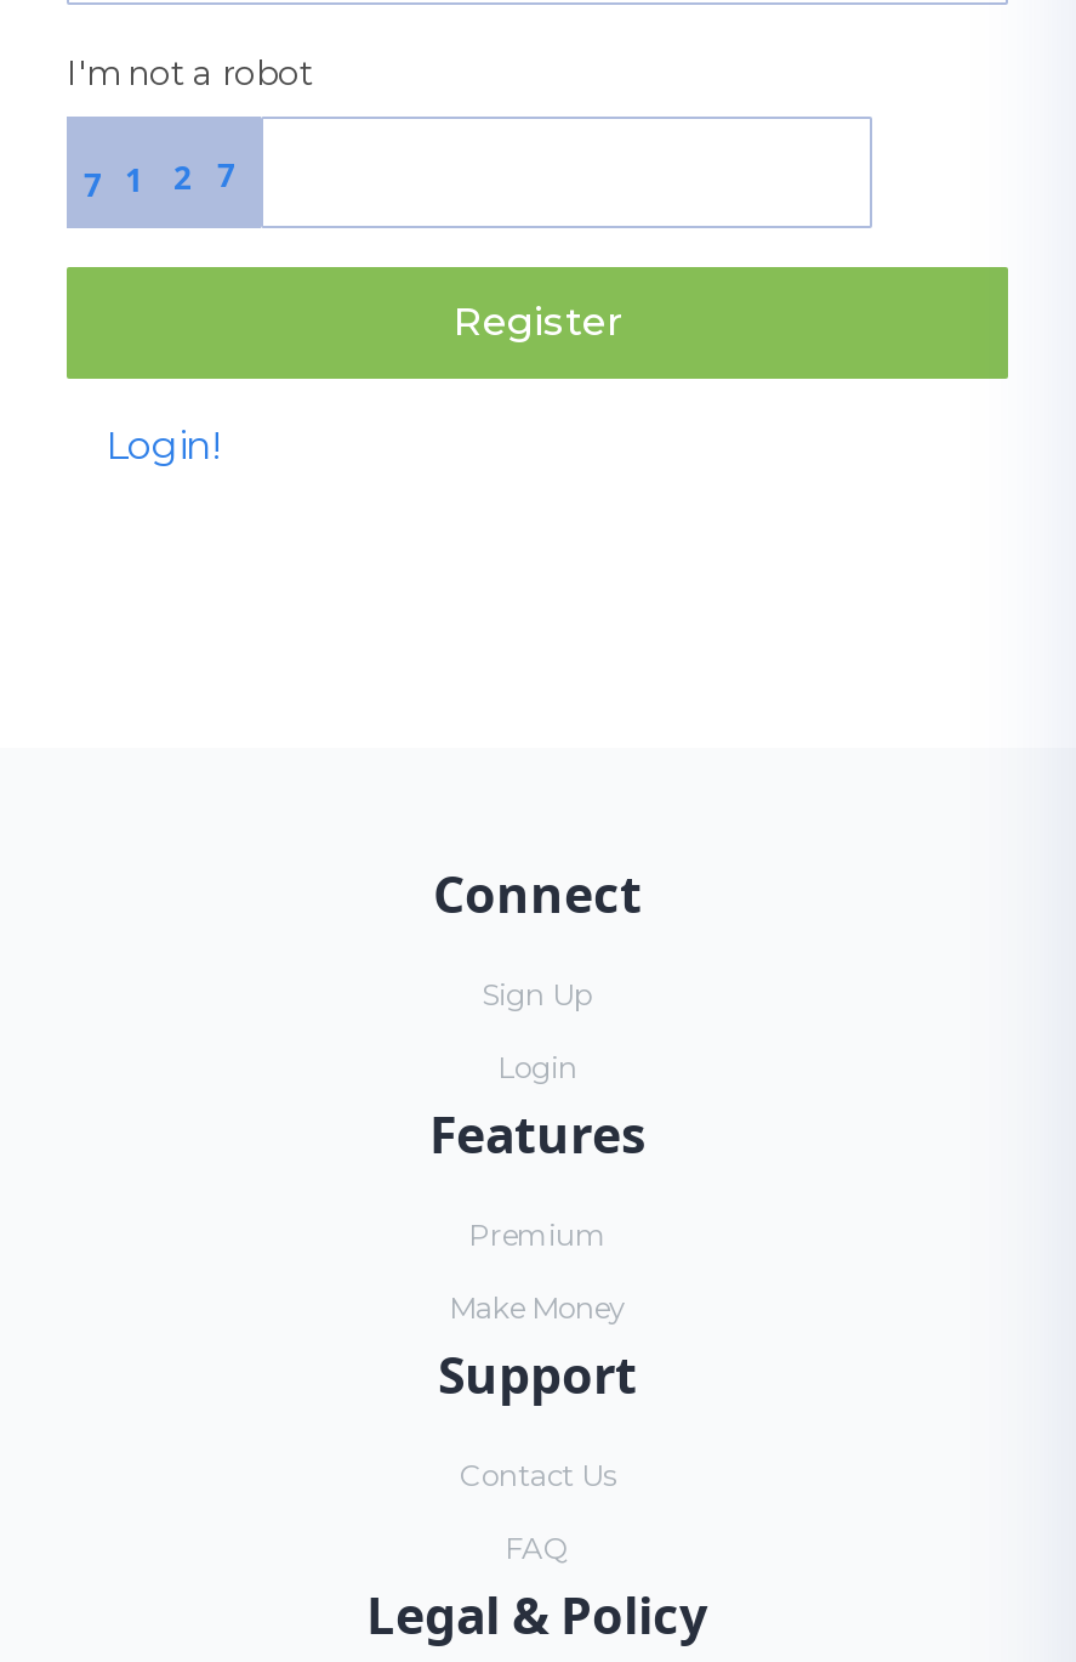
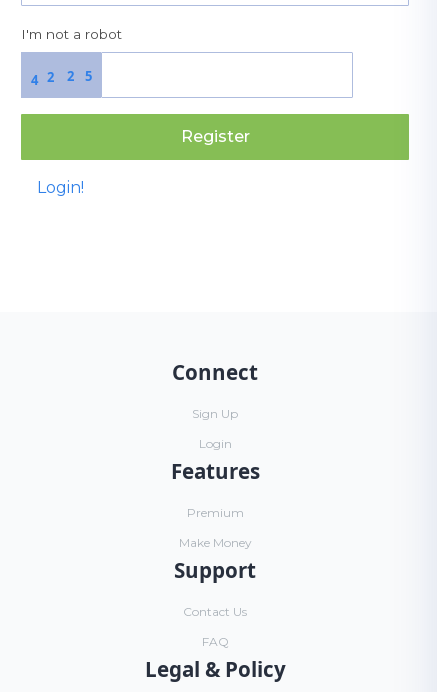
- 7
+ 4

- 1
+ 2

- 7
+ 5
